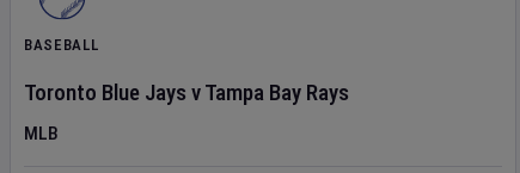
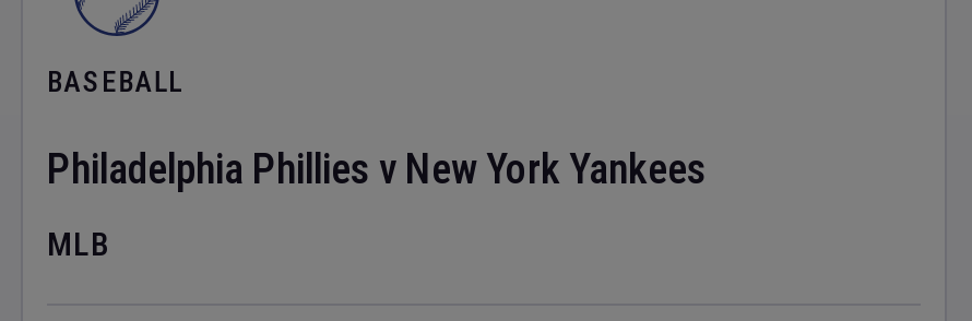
- Toronto Blue Jays v Tampa Bay Rays
+ Philadelphia Phillies v New York Yankees
